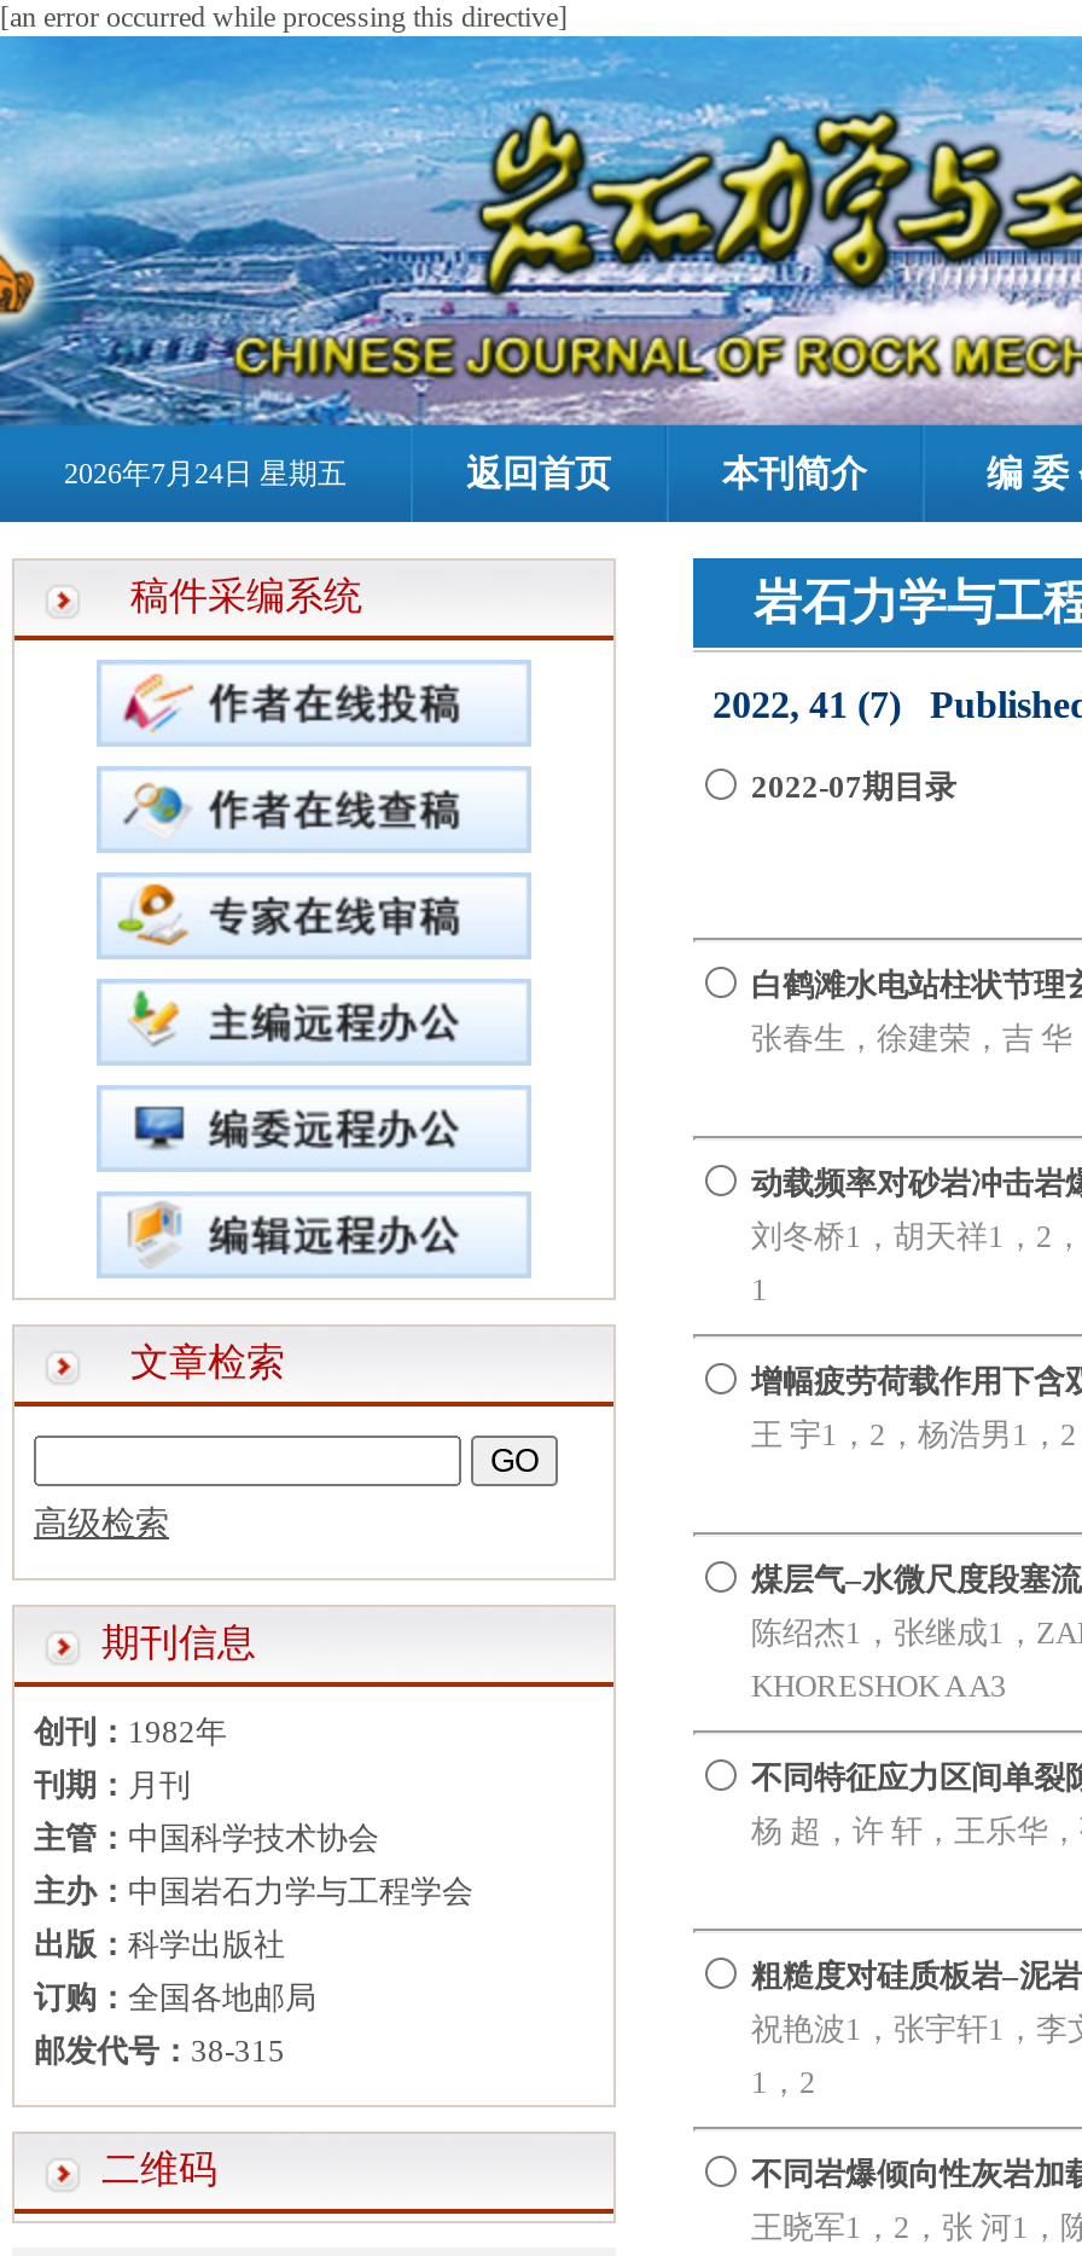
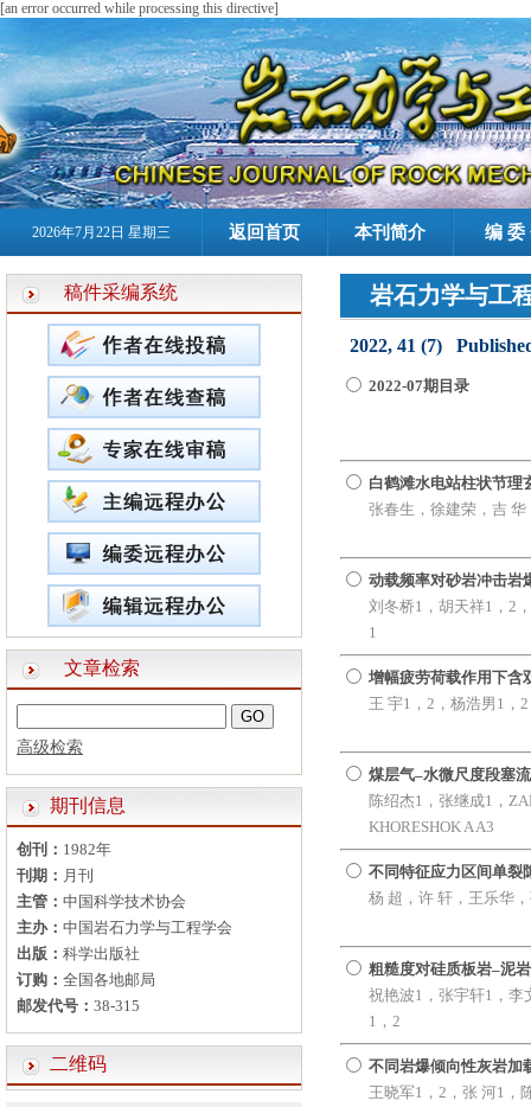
- 2026年7月24日 星期五
+ 2026年7月22日 星期三
